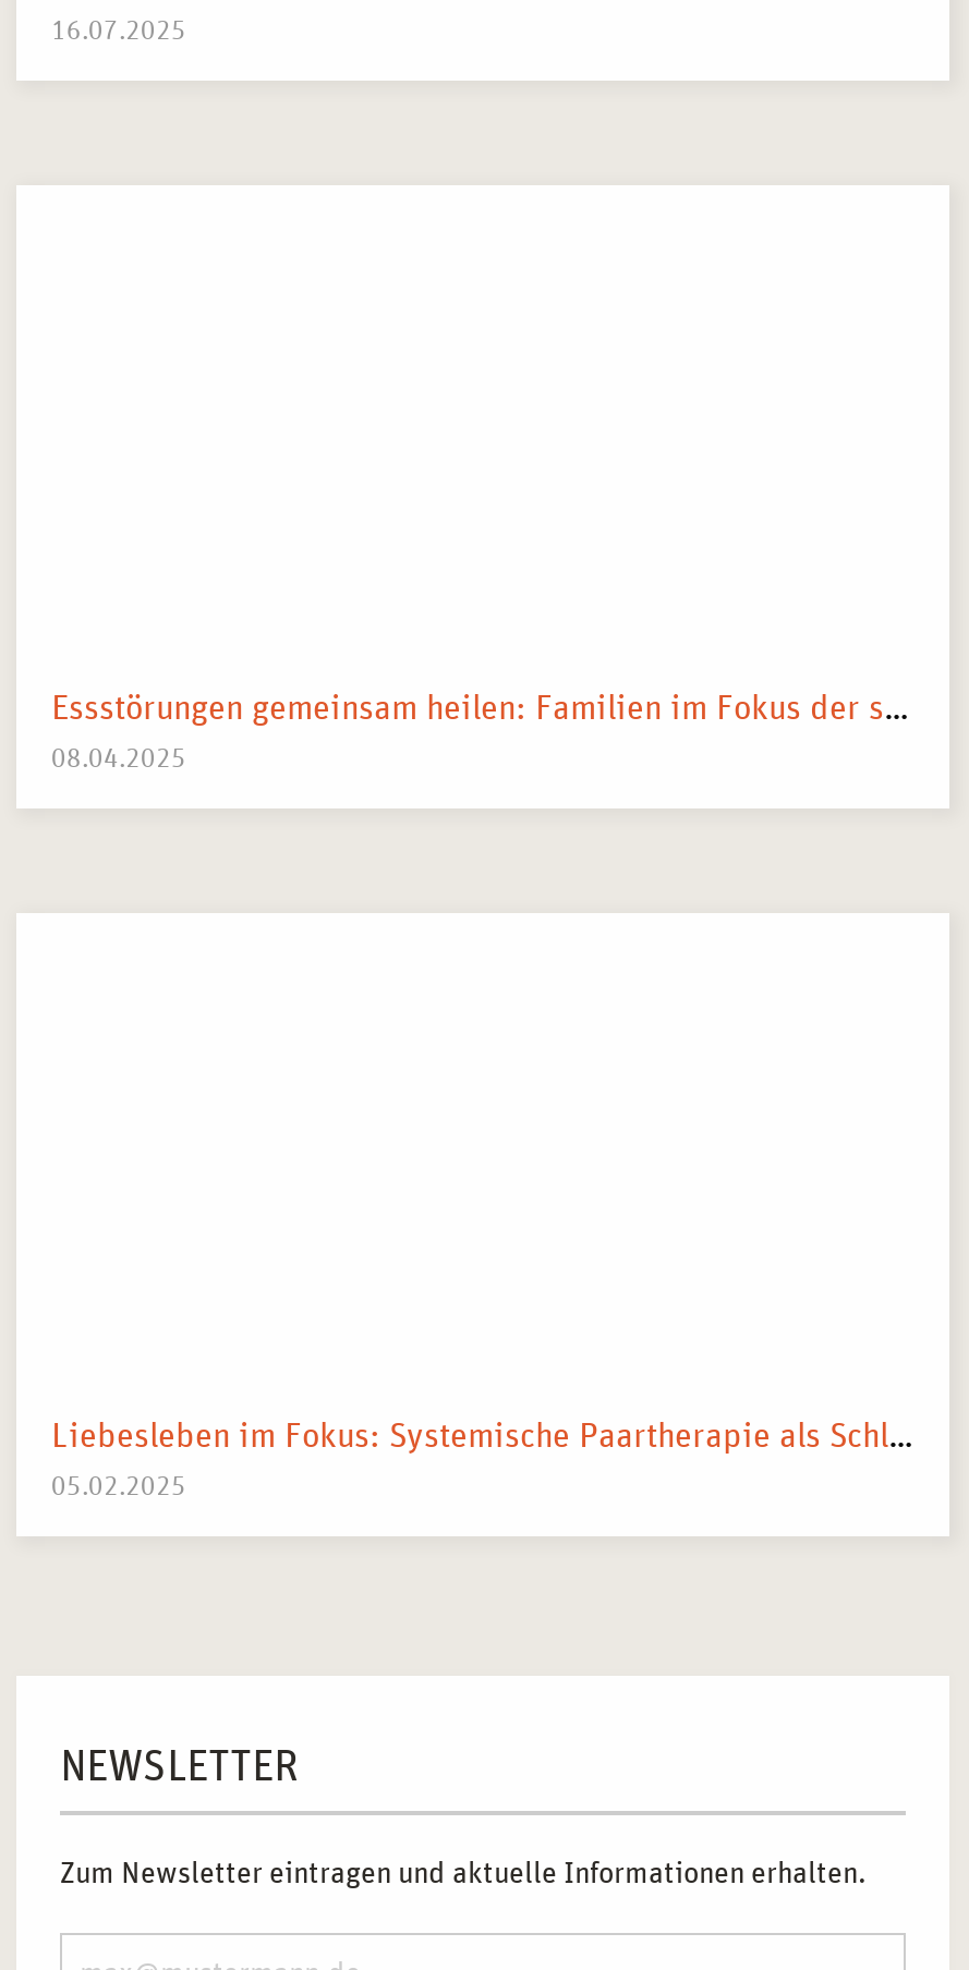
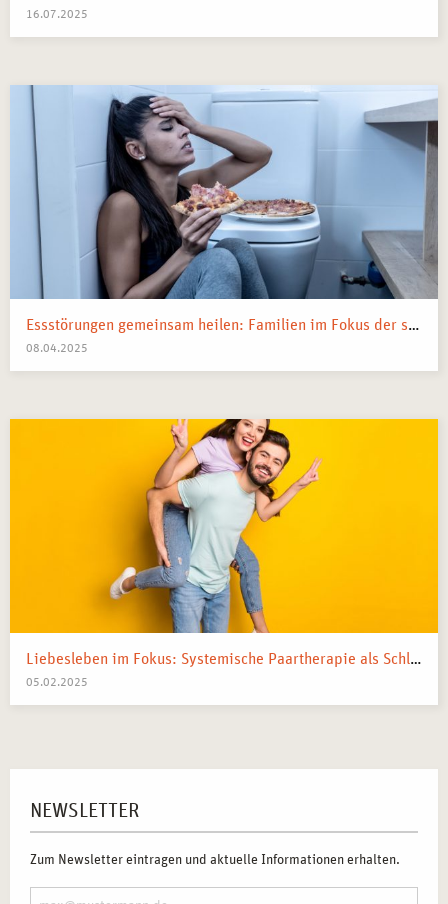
+ [image]

+ [image]
